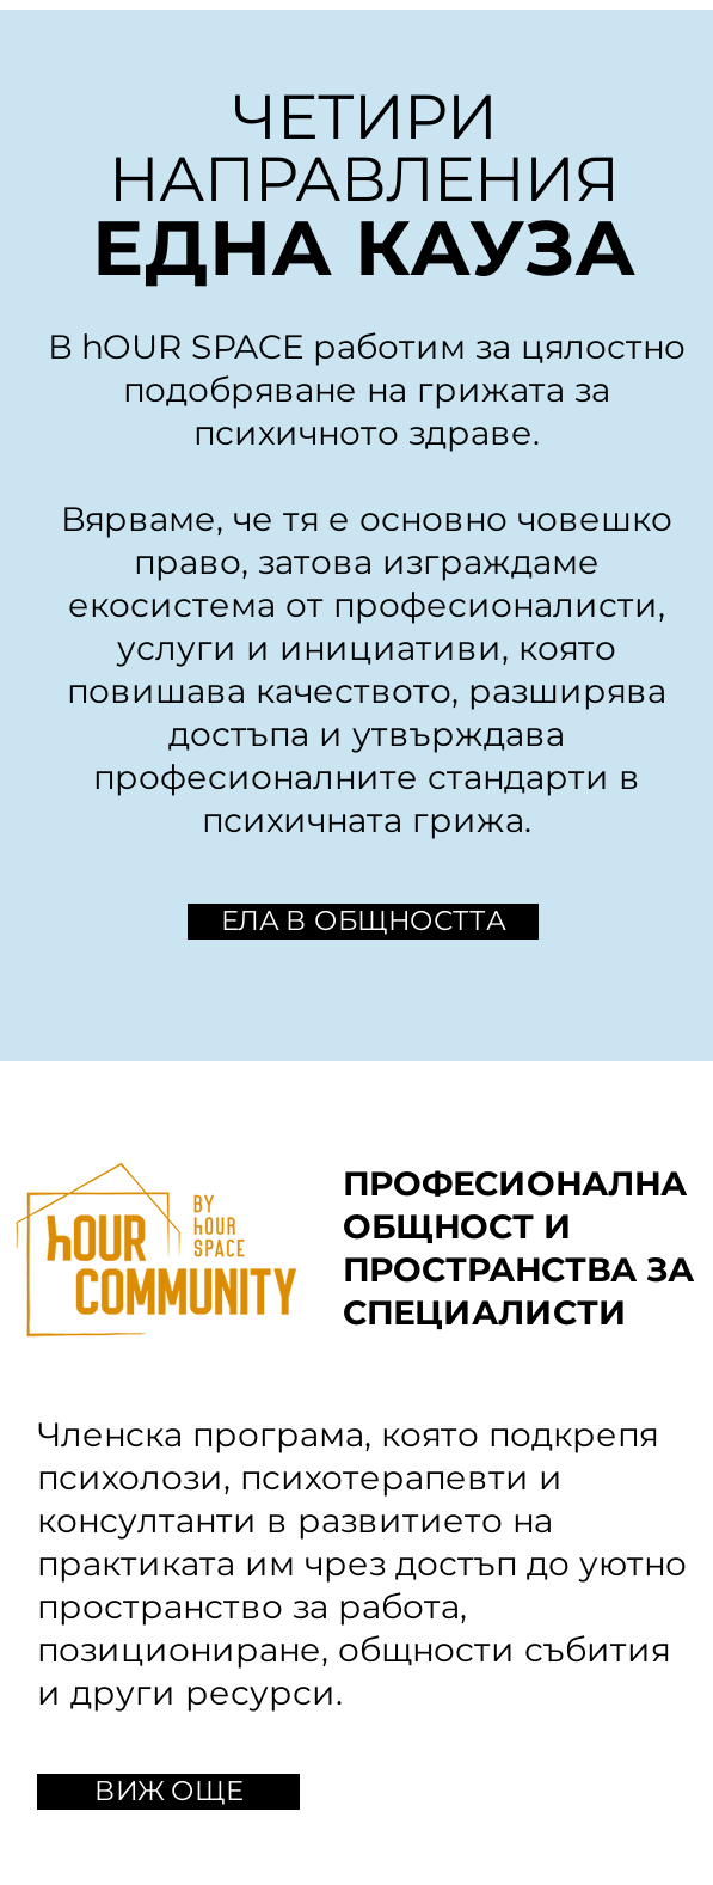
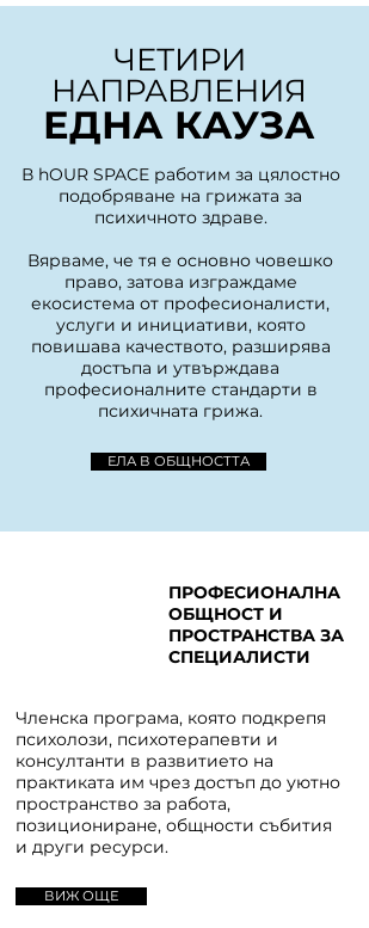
- [image]
